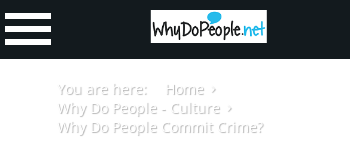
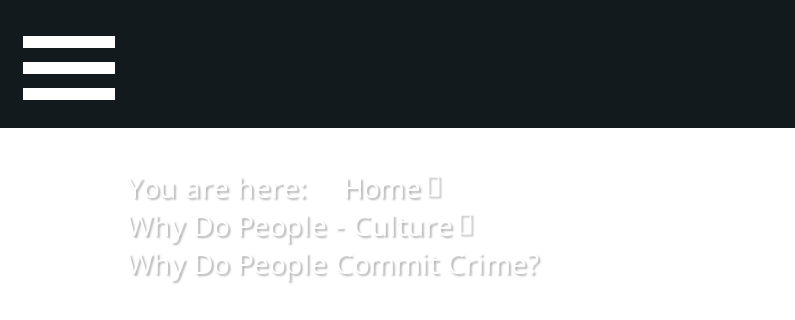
- [image]
